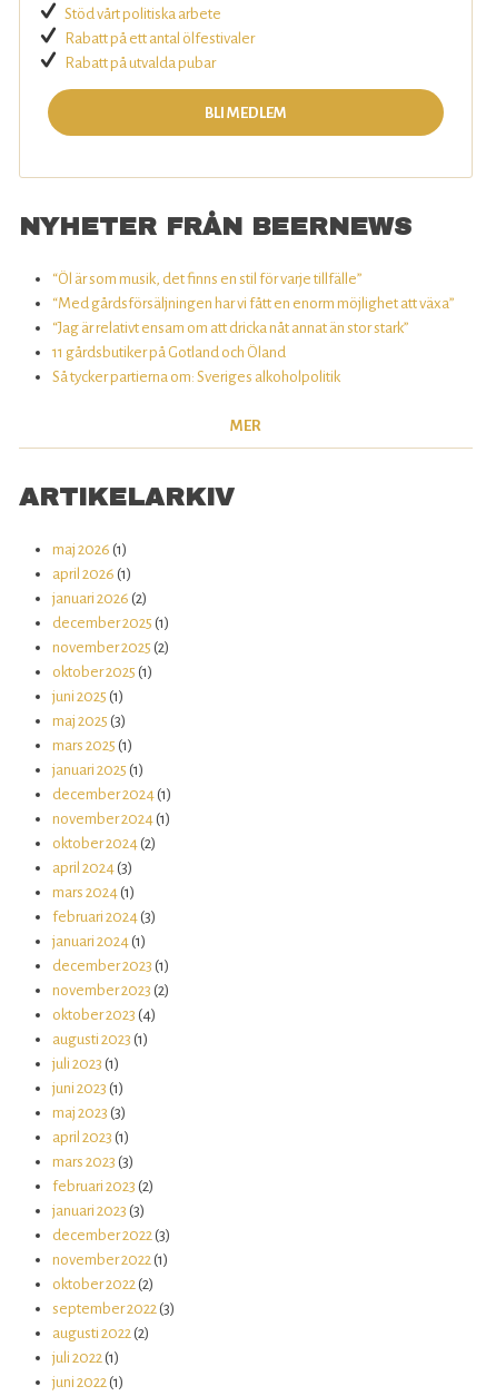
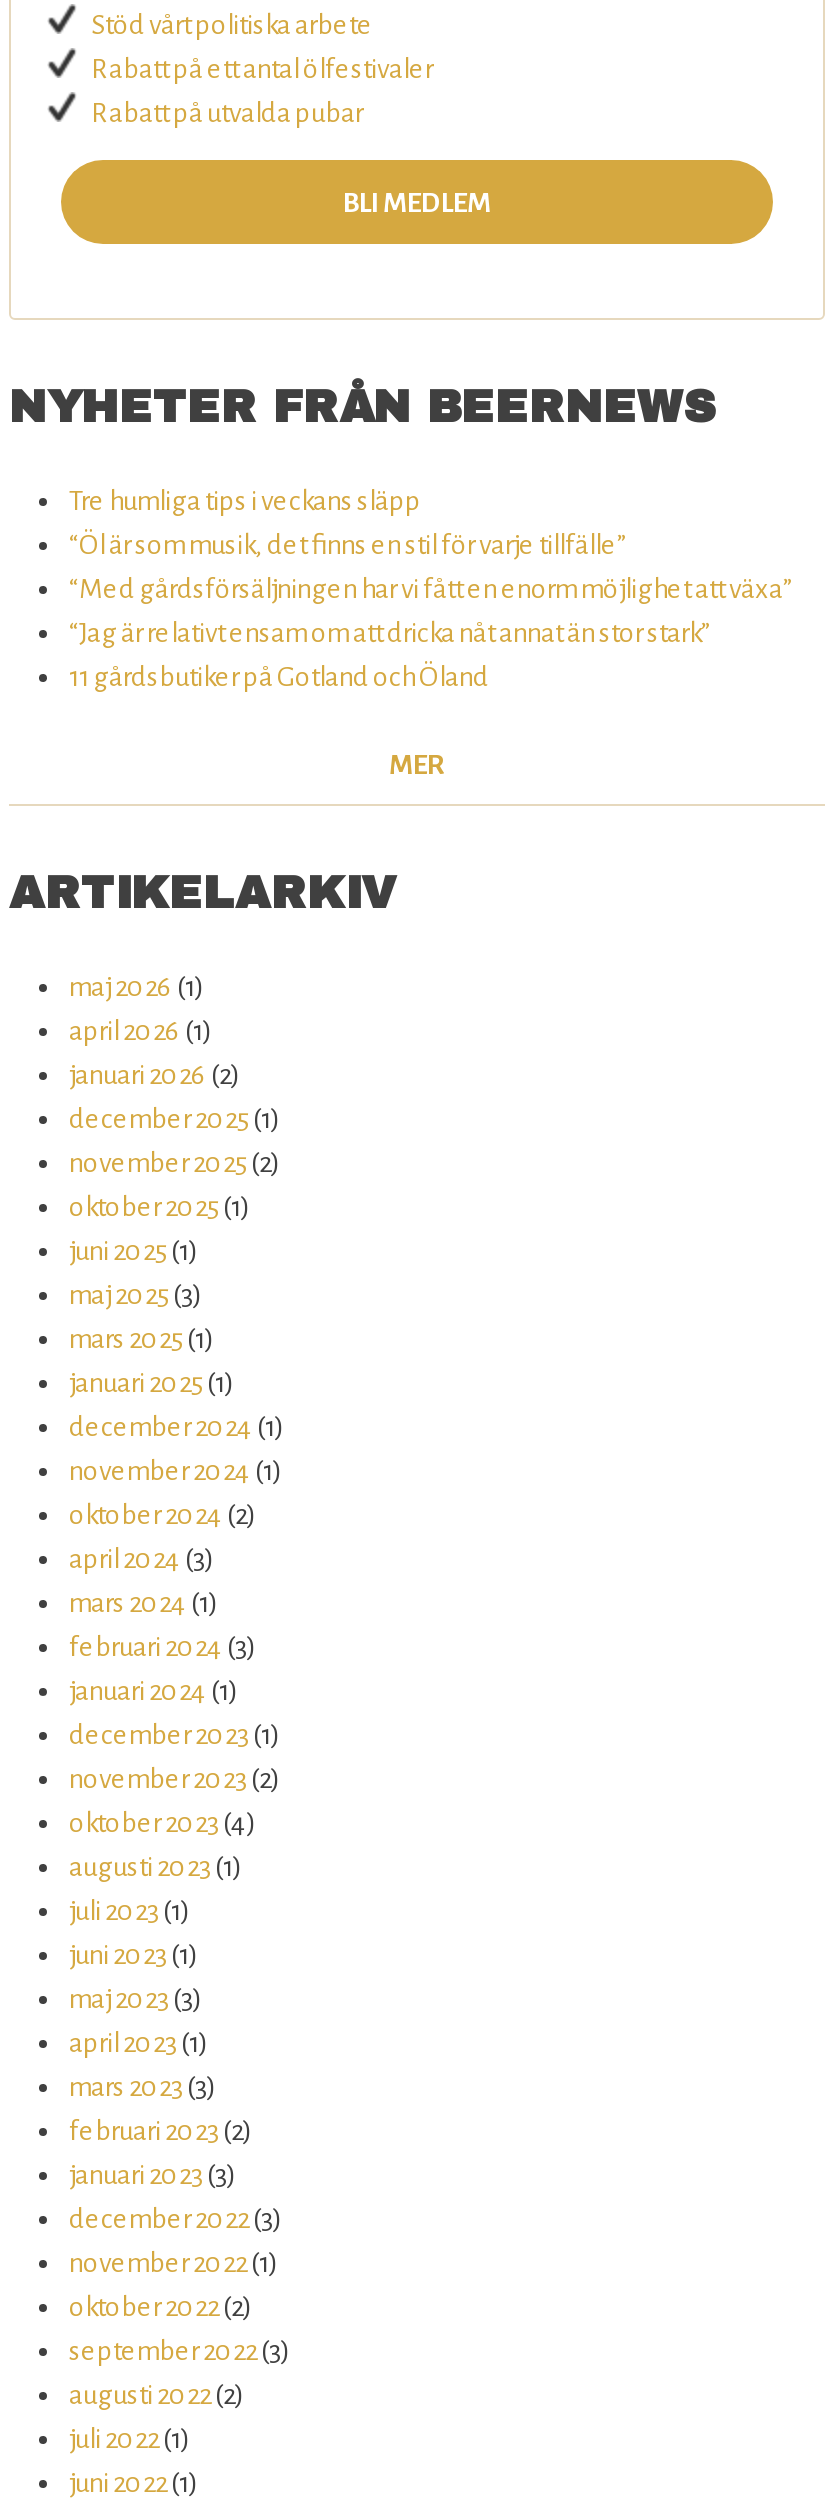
+ Tre humliga tips i veckans släpp

moved down: “Öl är som musik, det finns en stil för varje tillfälle” | “Med gårdsförsäljningen har vi fått en enorm möjlighet att växa” | “Jag är relativt ensam om att dricka nåt annat än stor stark” | 11 gårdsbutiker på Gotland och Öland

- Så tycker partierna om: Sveriges alkoholpolitik
